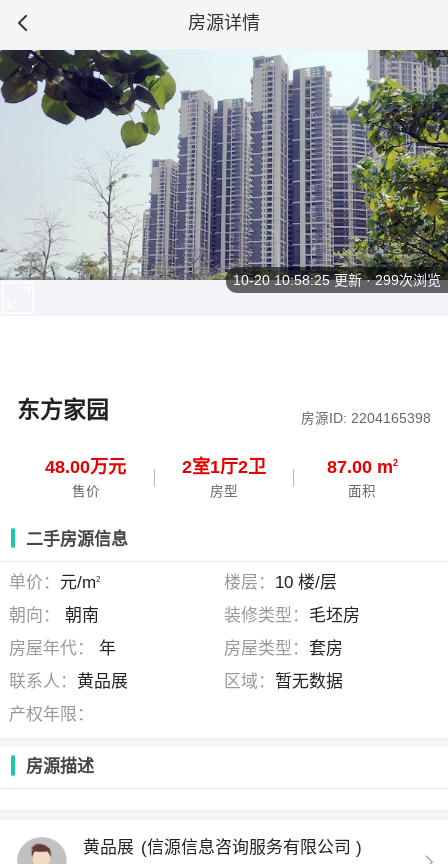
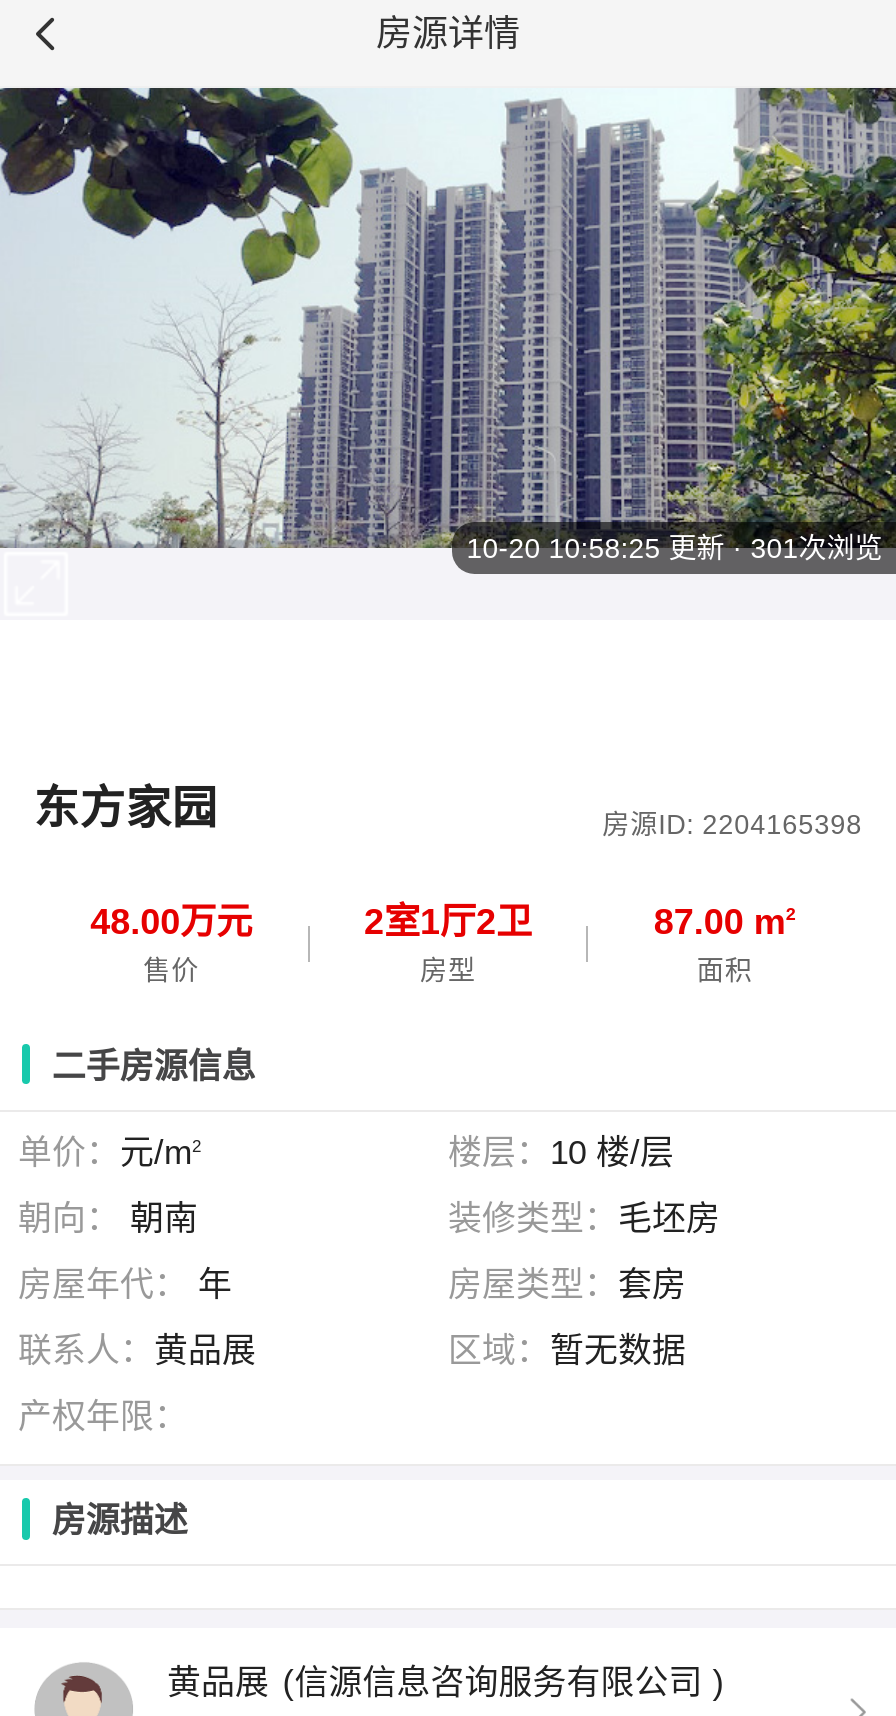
- 10-20 10:58:25更新 · 299次浏览
+ 10-20 10:58:25更新 · 301次浏览
